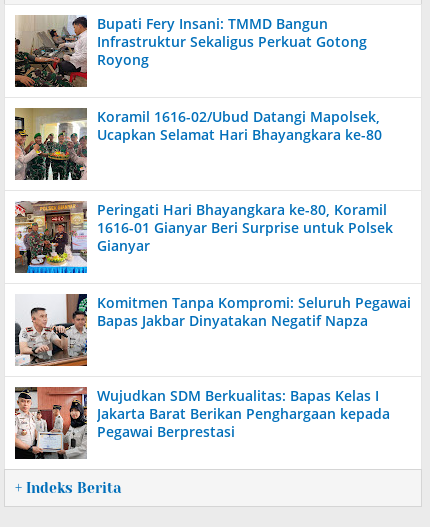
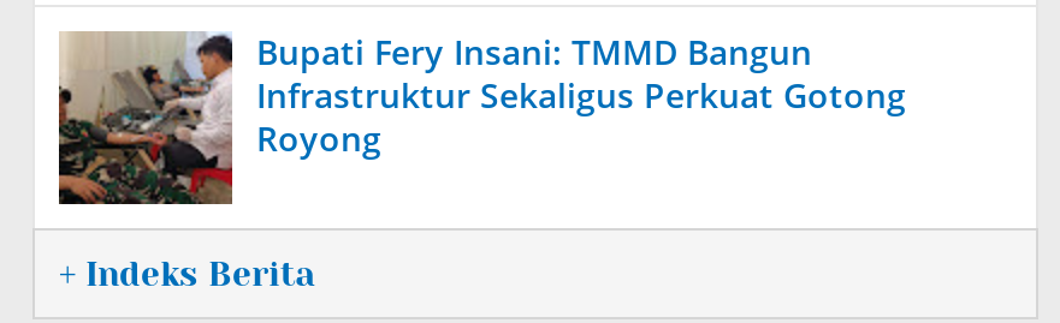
- [image]
- Koramil 1616-02/Ubud Datangi Mapolsek,
- Ucapkan Selamat Hari Bhayangkara ke-80

- [image]
- Peringati Hari Bhayangkara ke-80, Koramil
- 1616-01 Gianyar Beri Surprise untuk Polsek
- Gianyar
- Komitmen Tanpa Kompromi: Seluruh Pegawai
- Bapas Jakbar Dinyatakan Negatif Napza

- [image]
- Wujudkan SDM Berkualitas: Bapas Kelas I
- Jakarta Barat Berikan Penghargaan kepada
- Pegawai Berprestasi

- [image]
